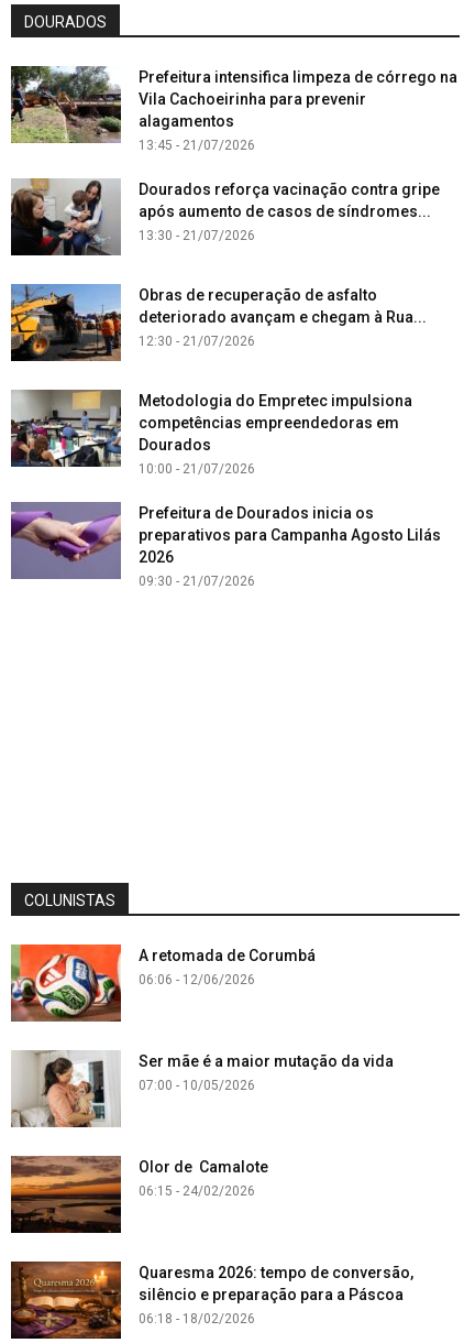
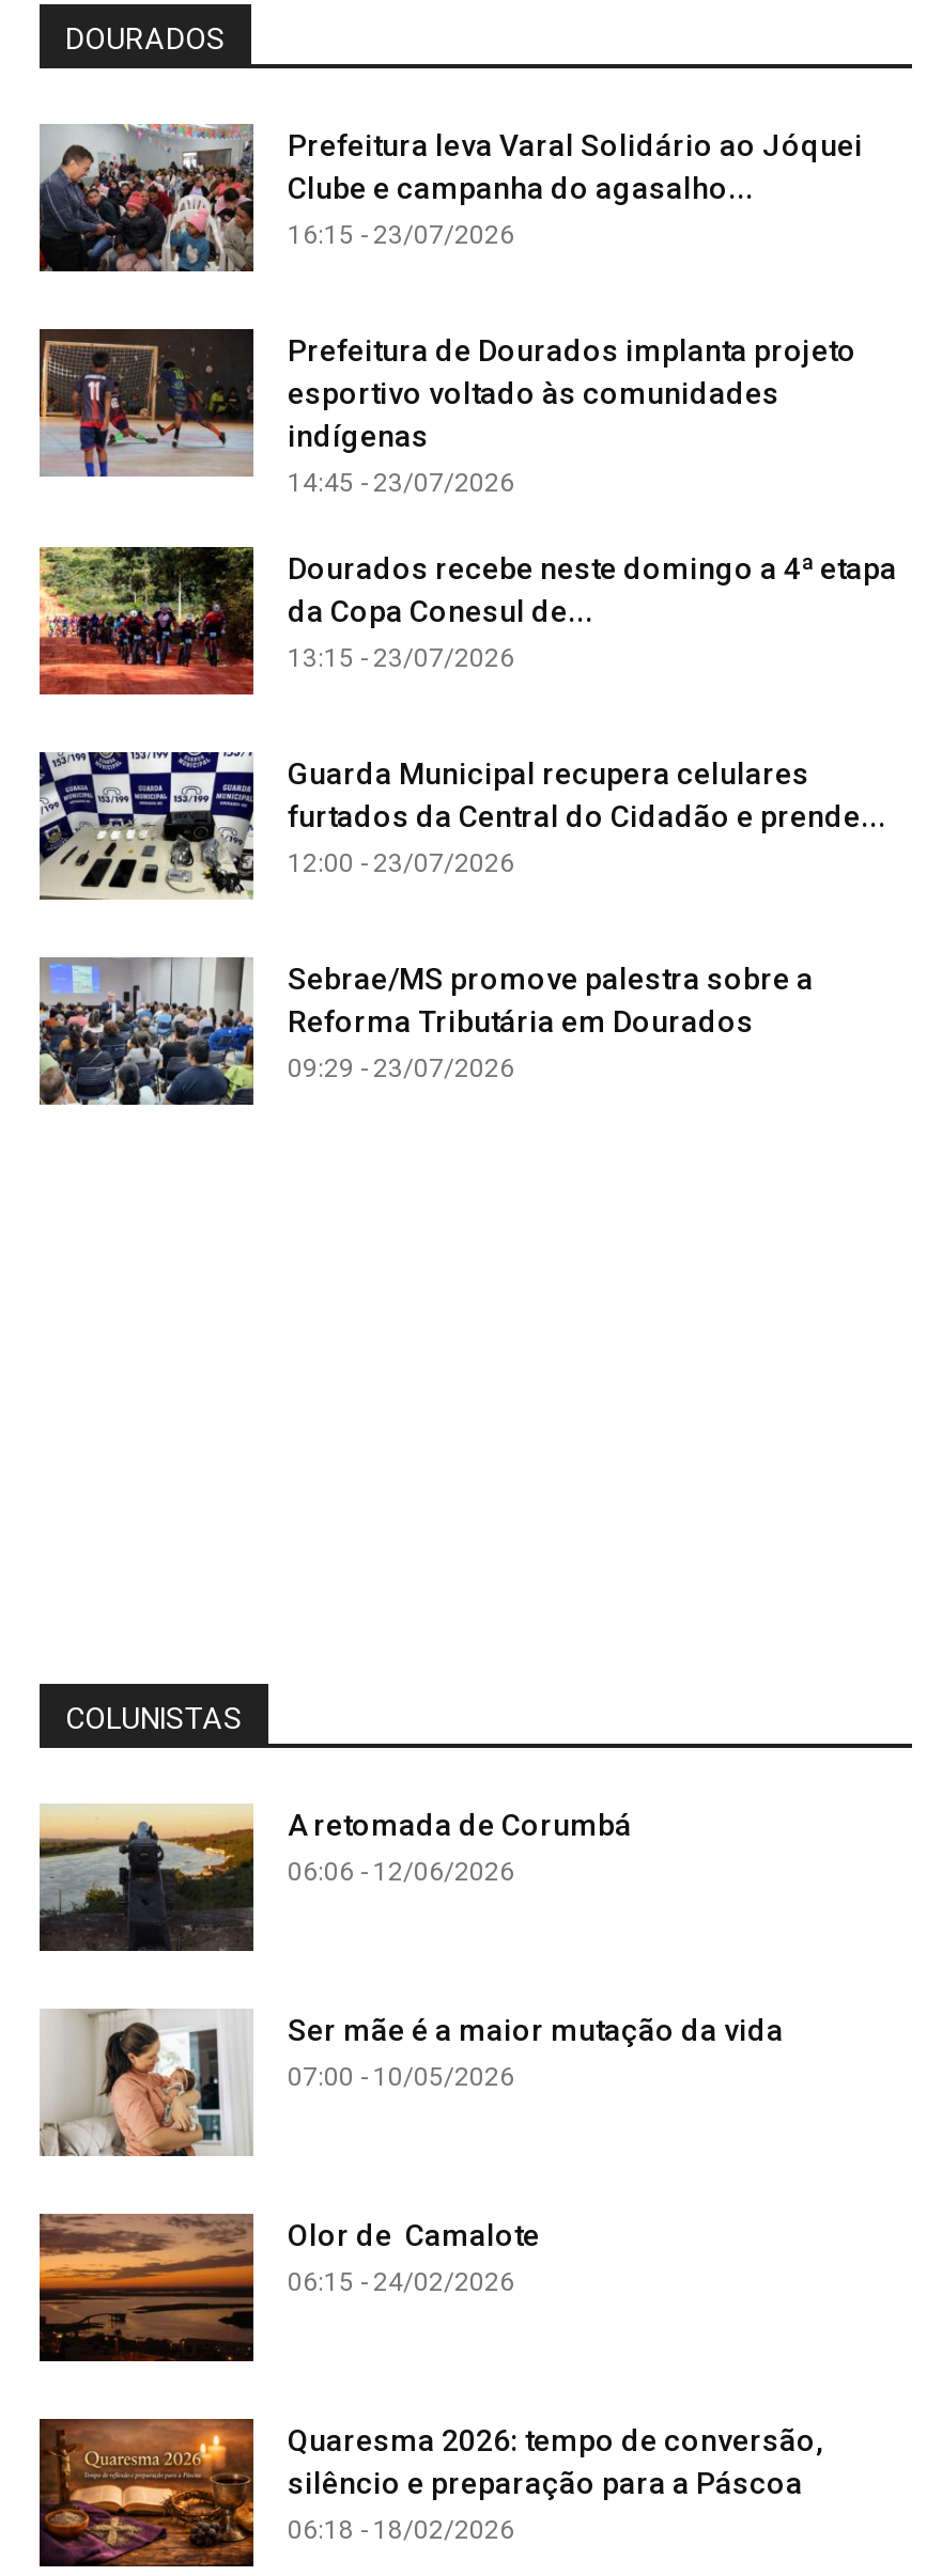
- [image]
- Prefeitura intensifica limpeza de córrego na
- Vila Cachoeirinha para prevenir
- alagamentos
- 13:45 - 21/07/2026
+ [image]
+ Prefeitura leva Varal Solidário ao Jóquei
+ Clube e campanha do agasalho...
+ 16:15 - 23/07/2026

- [image]
- Dourados reforça vacinação contra gripe
- após aumento de casos de síndromes...
- 13:30 - 21/07/2026
+ [image]
+ Prefeitura de Dourados implanta projeto
+ esportivo voltado às comunidades
+ indígenas
+ 14:45 - 23/07/2026

- [image]
- Obras de recuperação de asfalto
- deteriorado avançam e chegam à Rua...
- 12:30 - 21/07/2026
+ [image]
+ Dourados recebe neste domingo a 4ª etapa
+ da Copa Conesul de...
+ 13:15 - 23/07/2026

- [image]
- Metodologia do Empretec impulsiona
- competências empreendedoras em
- Dourados
- 10:00 - 21/07/2026
+ [image]
+ Guarda Municipal recupera celulares
+ furtados da Central do Cidadão e prende...
+ 12:00 - 23/07/2026

- [image]
- Prefeitura de Dourados inicia os
- preparativos para Campanha Agosto Lilás
- 2026
- 09:30 - 21/07/2026
+ [image]
+ Sebrae/MS promove palestra sobre a
+ Reforma Tributária em Dourados
+ 09:29 - 23/07/2026

- [image]
+ [image]
